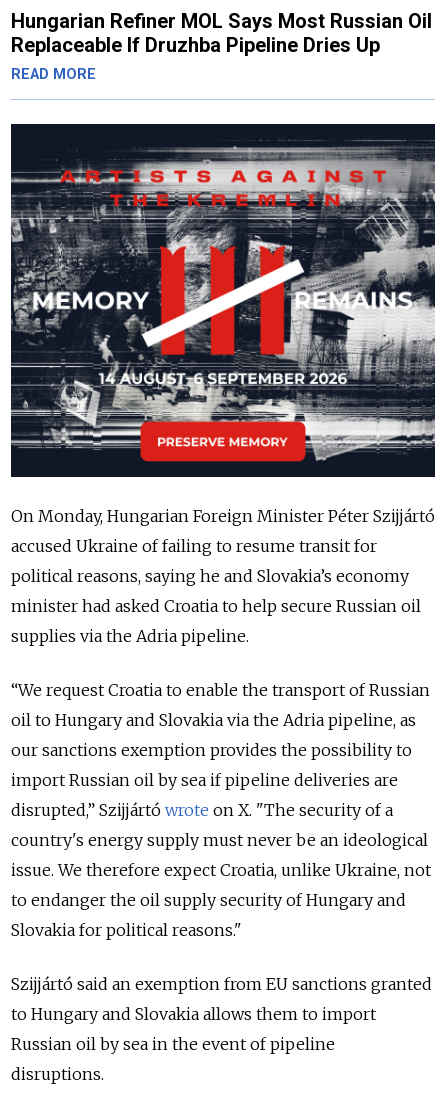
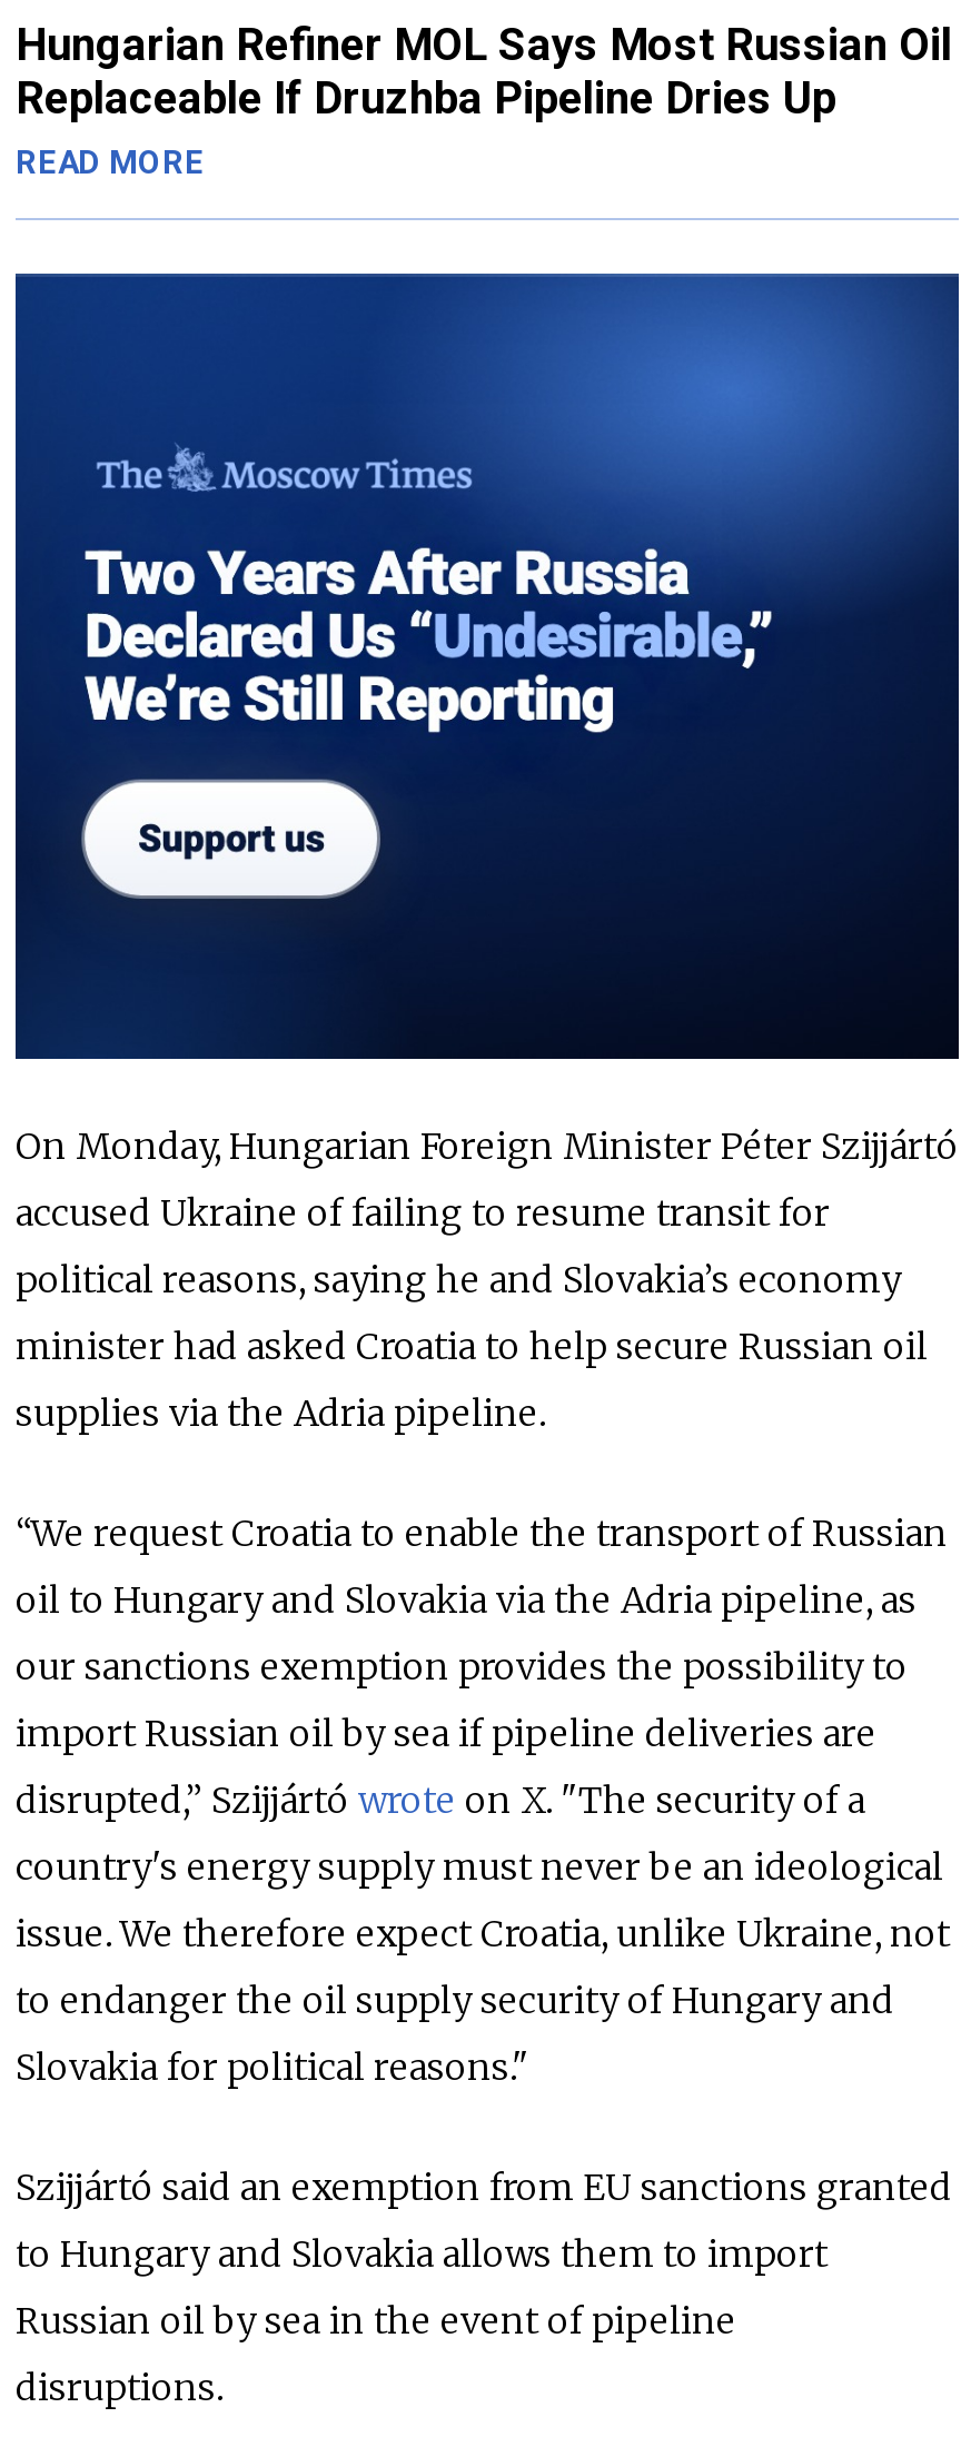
- [image]
+ [image]
